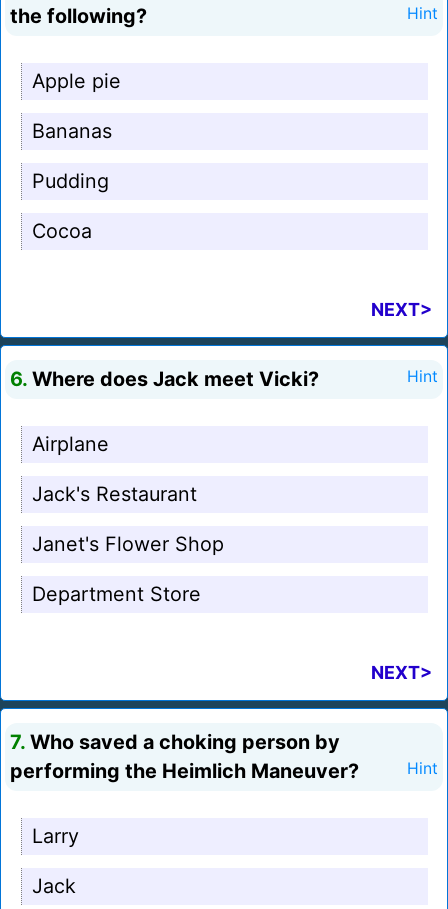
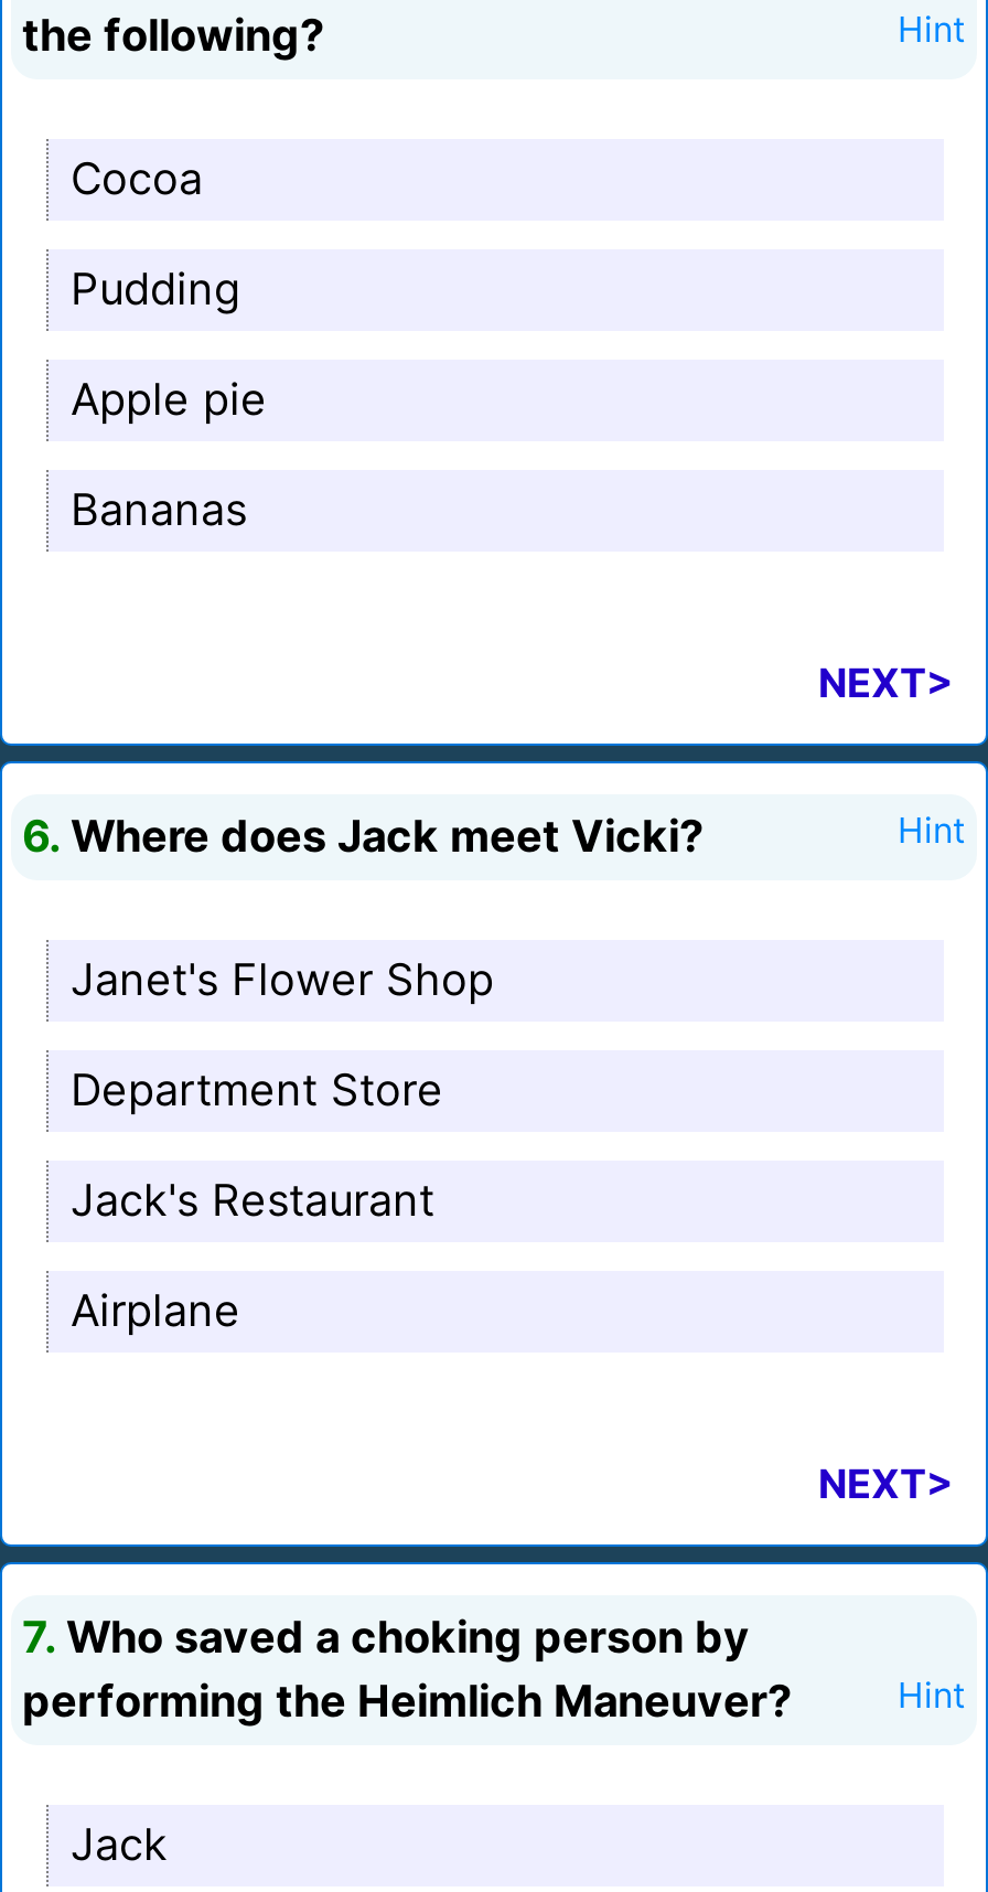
moved down: Apple pie | Bananas

moved up: Pudding | Cocoa

moved down: Airplane | Jack's Restaurant

moved up: Janet's Flower Shop | Department Store

- Larry
